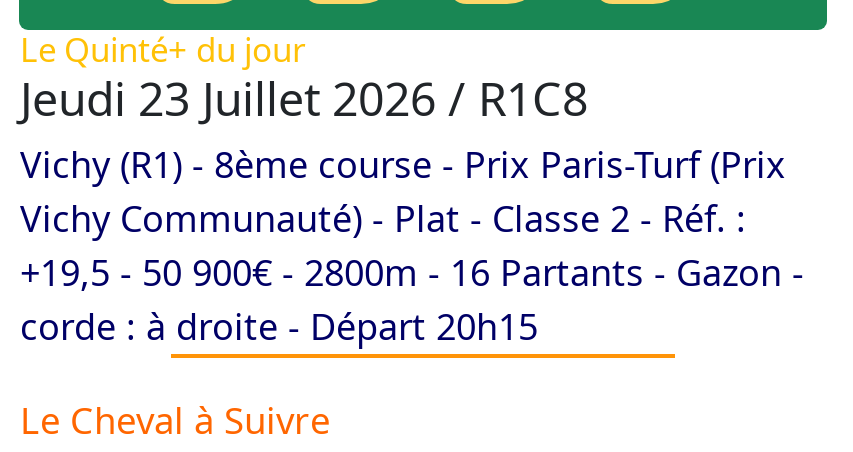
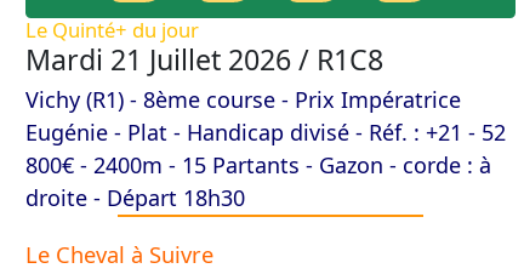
- Jeudi 23 Juillet 2026 / R1C8
- Vichy (R1) - 8ème course - Prix Paris-Turf (Prix
- Vichy Communauté) - Plat - Classe 2 - Réf. :
- +19,5 - 50 900€ - 2800m - 16 Partants - Gazon -
- corde : à droite - Départ 20h15
+ Mardi 21 Juillet 2026 / R1C8
+ Vichy (R1) - 8ème course - Prix Impératrice
+ Eugénie - Plat - Handicap divisé - Réf. : +21 - 52
+ 800€ - 2400m - 15 Partants - Gazon - corde : à
+ droite - Départ 18h30
